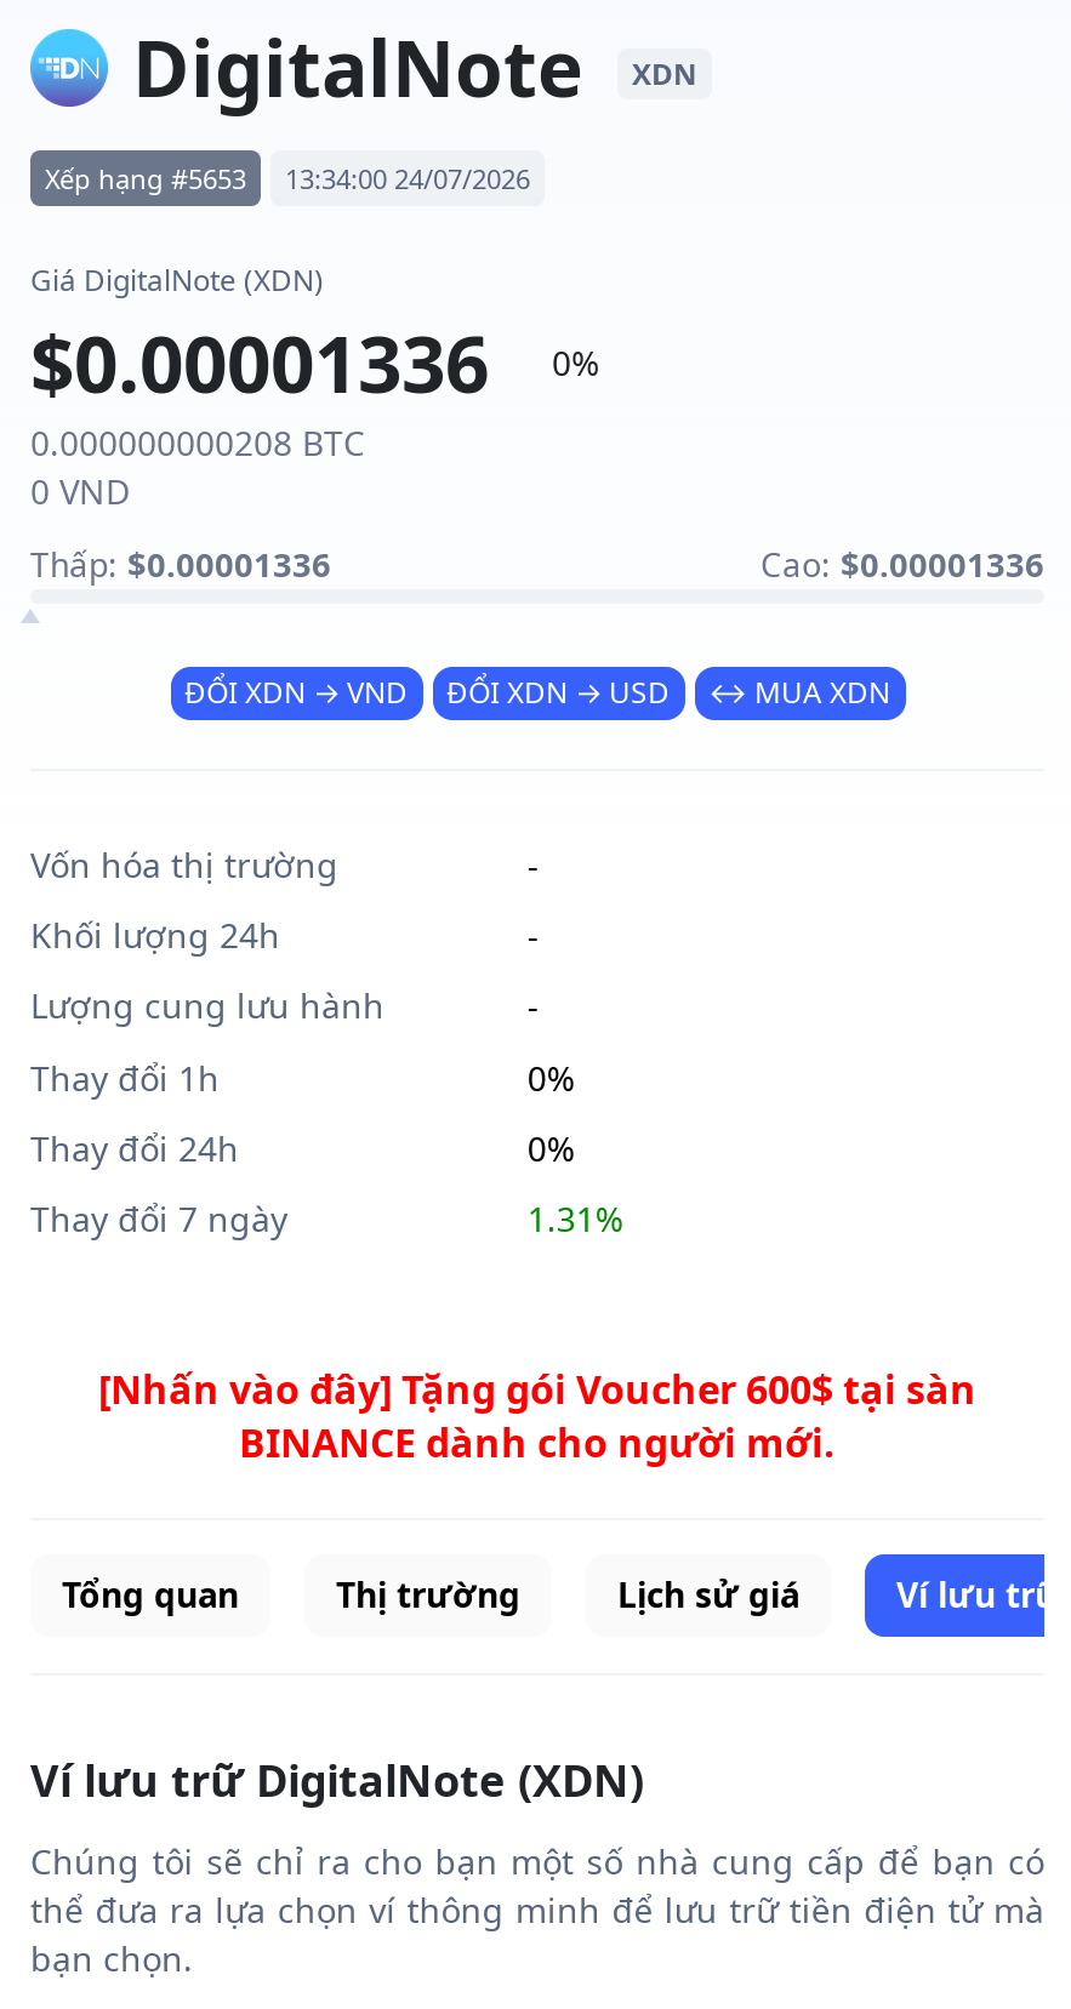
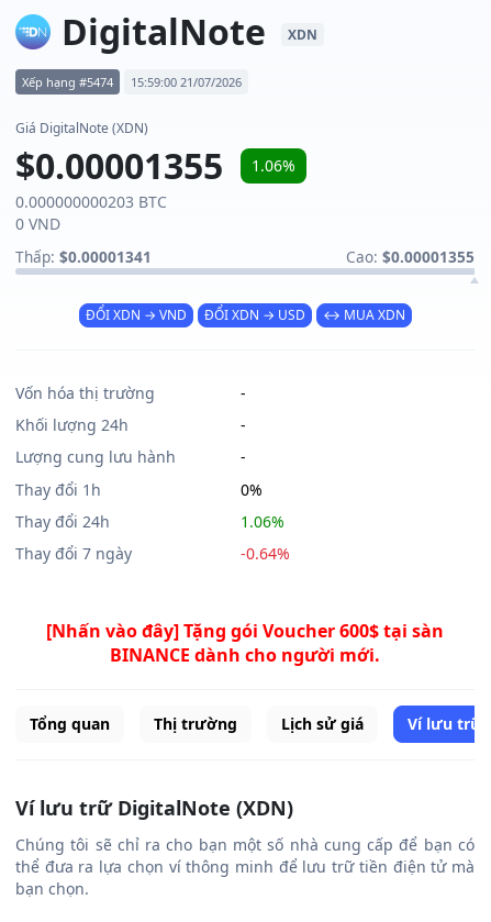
- Xếp hạng #5653
+ Xếp hạng #5474

- 13:34:00 24/07/2026
+ 15:59:00 21/07/2026

- $0.00001336
+ $0.00001355

- 0%
+ 1.06%

- 0.000000000208 BTC
+ 0.000000000203 BTC

- Thấp: $0.00001336
+ Thấp: $0.00001341

- Cao: $0.00001336
+ Cao: $0.00001355

- 0%
+ 1.06%

- 1.31%
+ -0.64%
